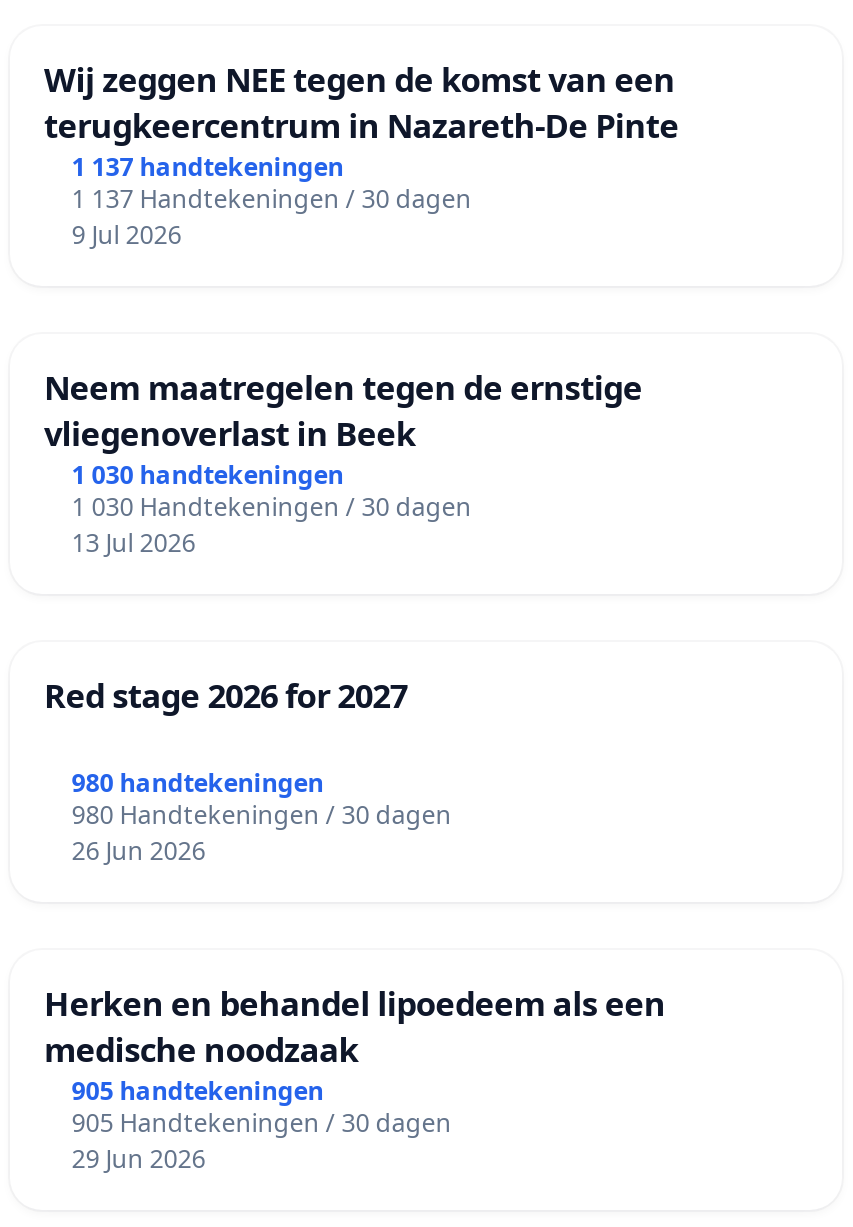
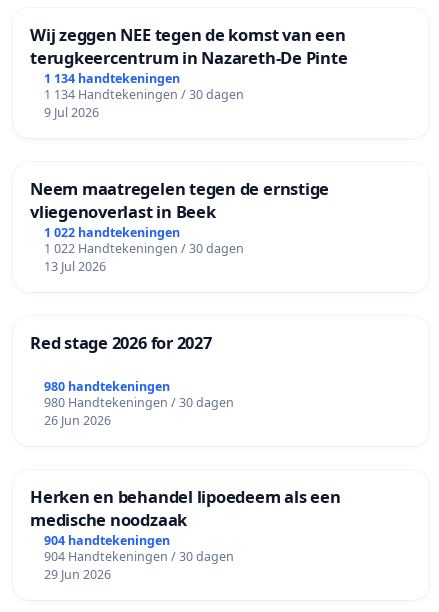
- 1 137 handtekeningen
+ 1 134 handtekeningen

- 1 137 Handtekeningen / 30 dagen
+ 1 134 Handtekeningen / 30 dagen

- 1 030 handtekeningen
+ 1 022 handtekeningen

- 1 030 Handtekeningen / 30 dagen
+ 1 022 Handtekeningen / 30 dagen

- 905 handtekeningen
+ 904 handtekeningen

- 905 Handtekeningen / 30 dagen
+ 904 Handtekeningen / 30 dagen
